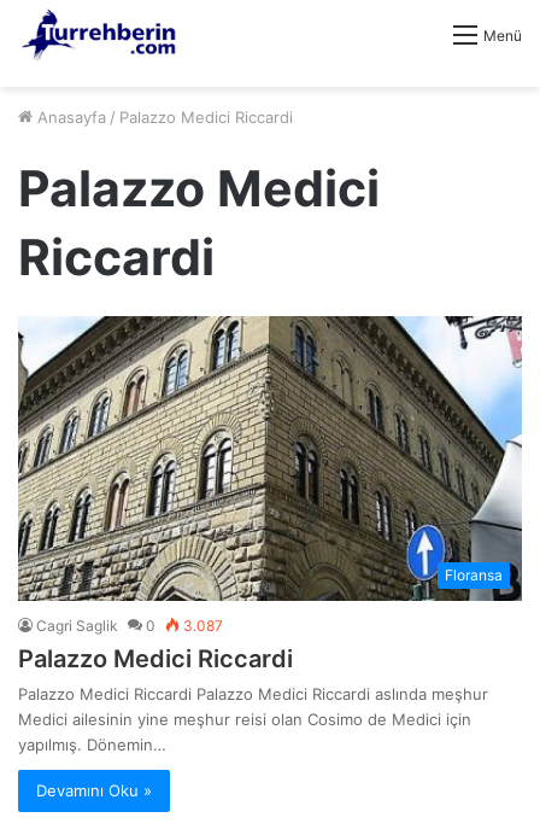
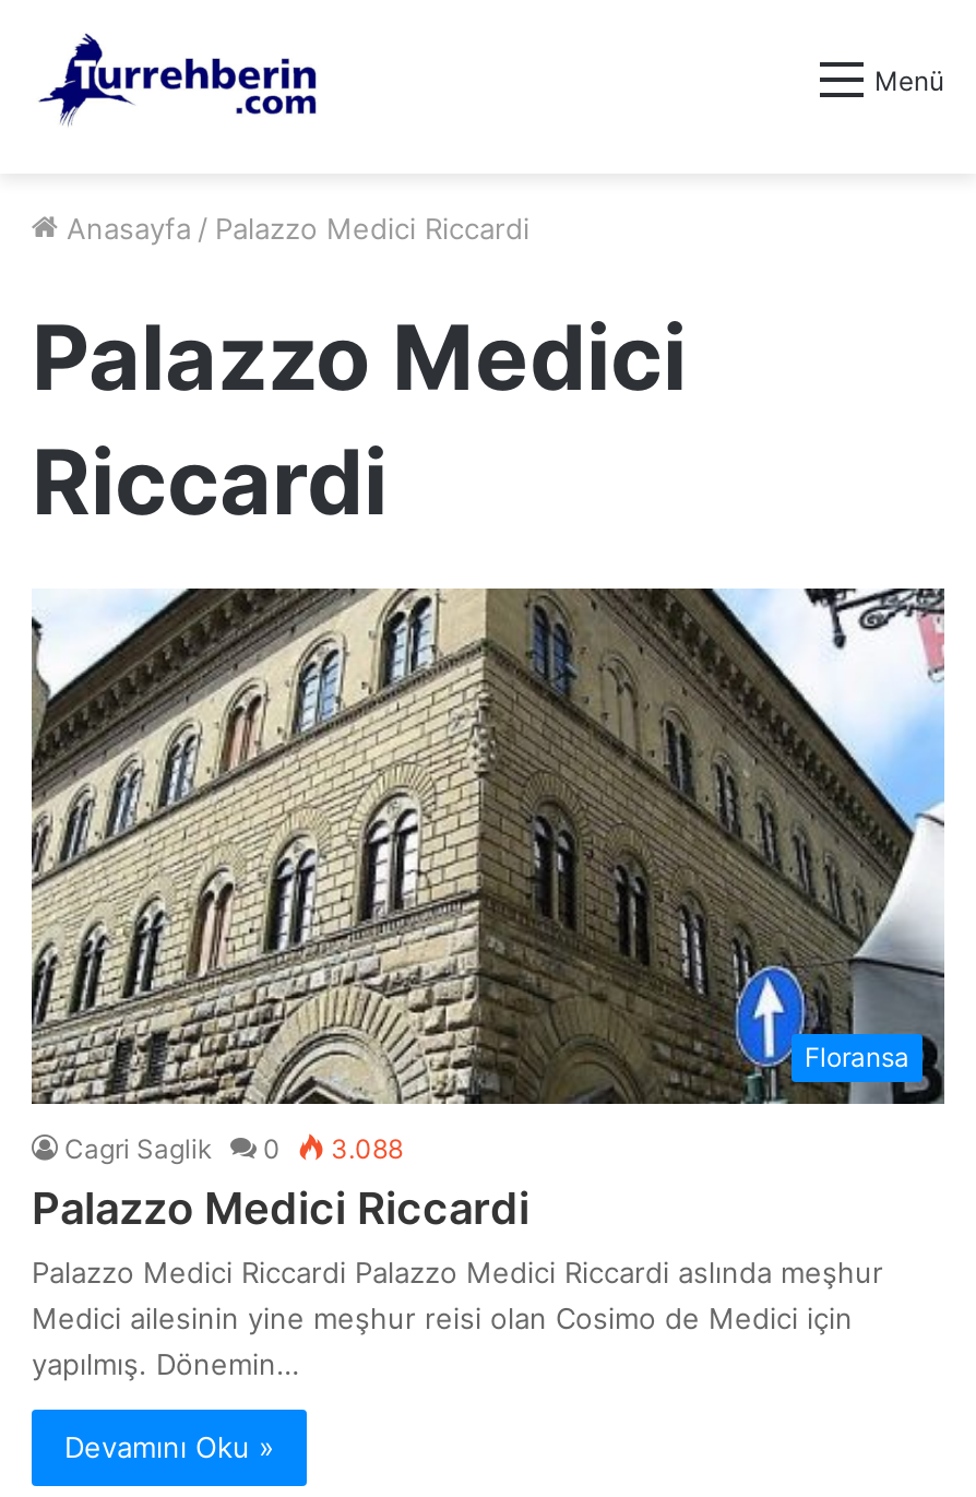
- Cagri Saglik 0 3.087
+ Cagri Saglik 0 3.088
